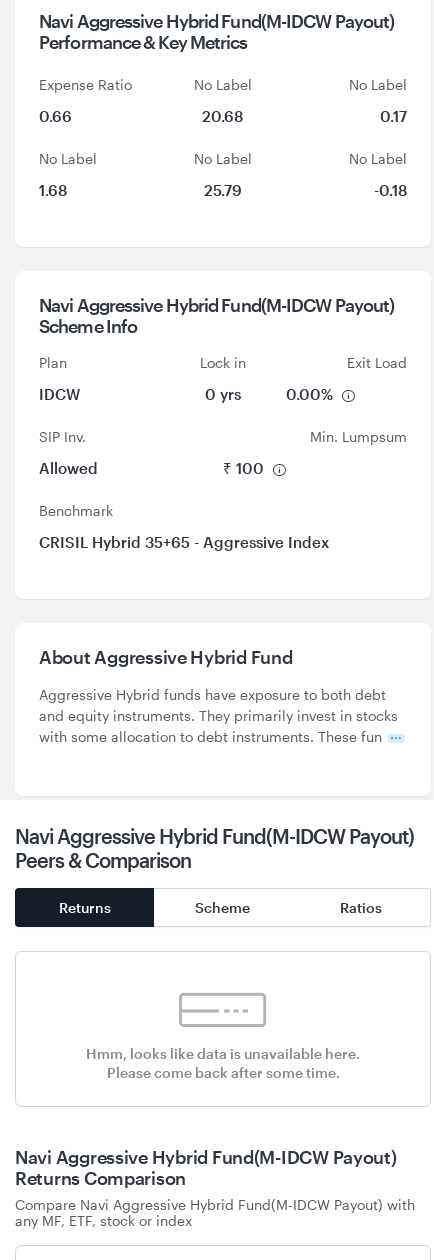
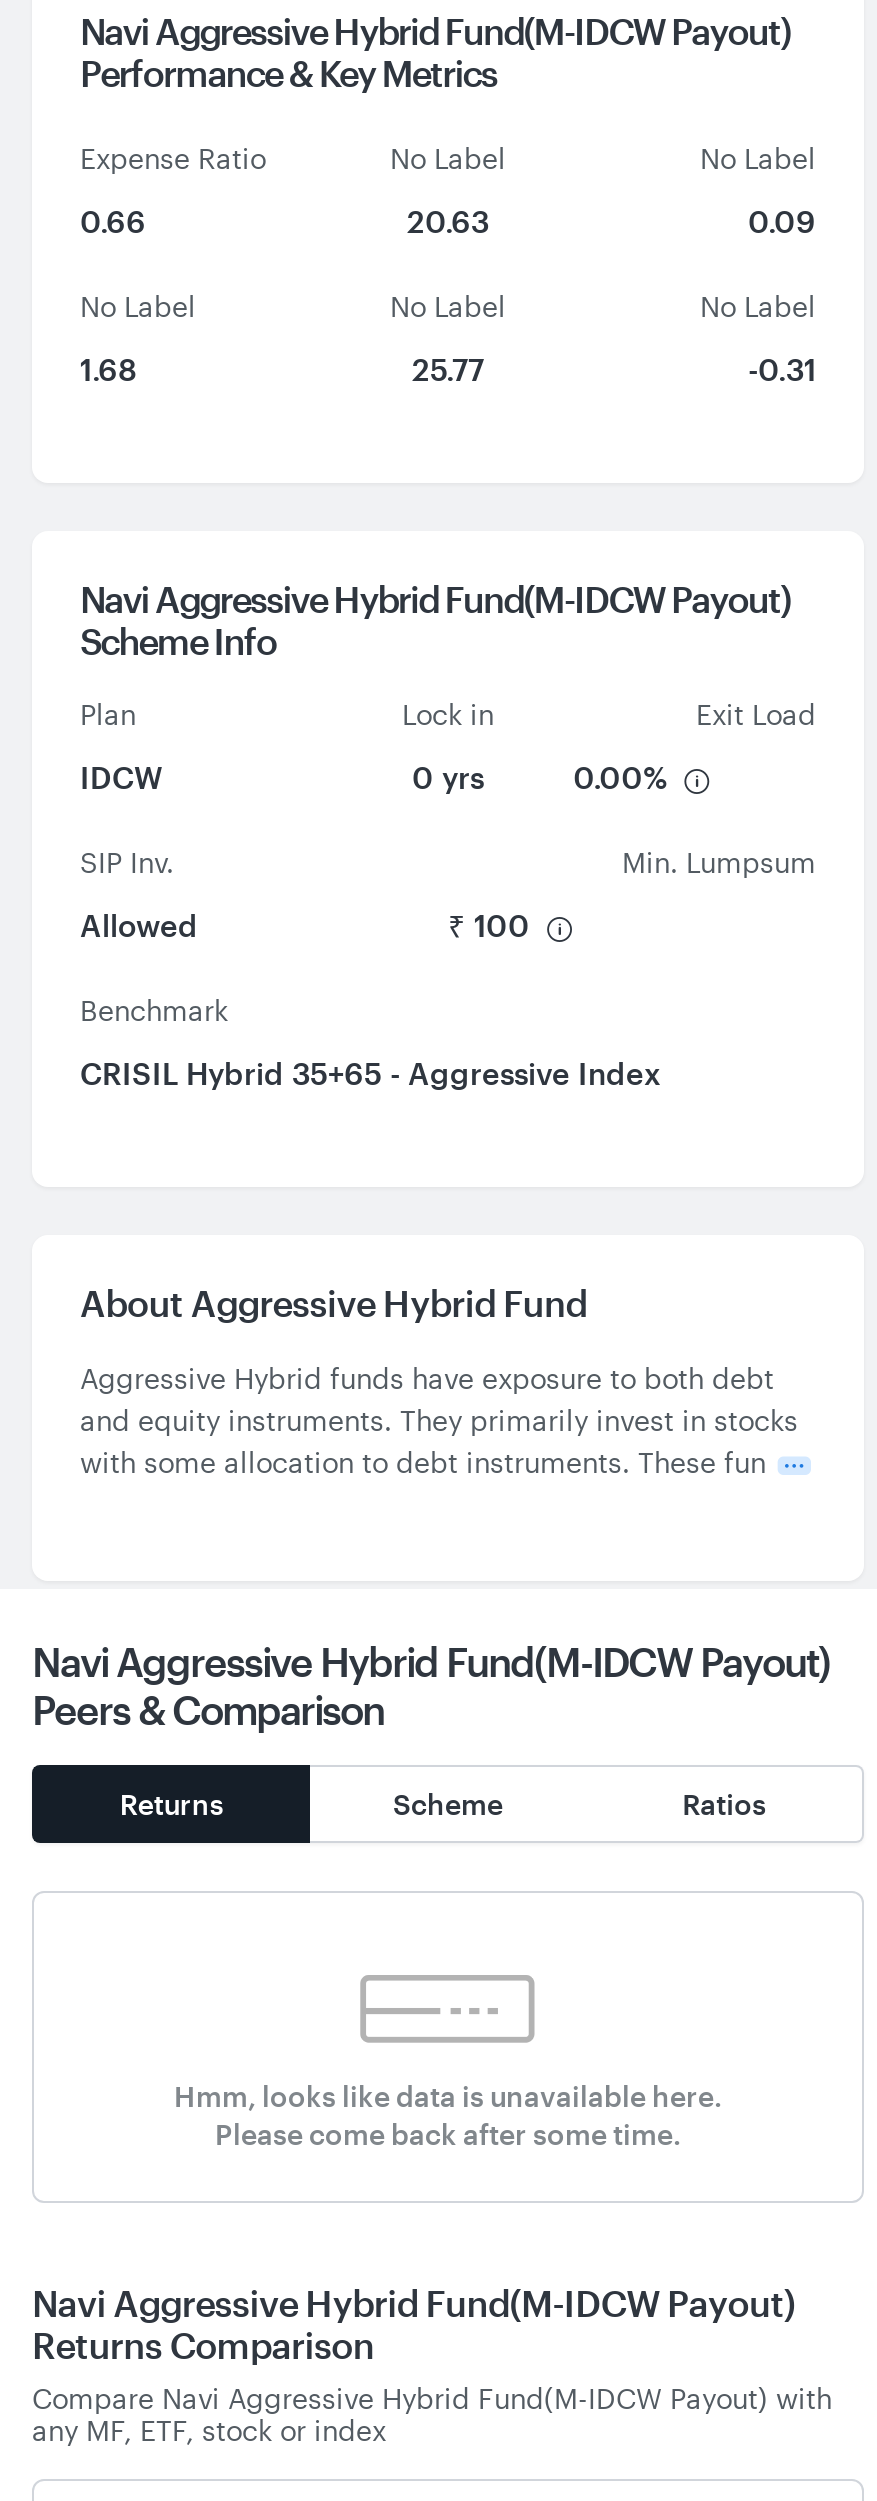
- 20.68
+ 20.63

- 0.17
+ 0.09

- 25.79
+ 25.77

- -0.18
+ -0.31
